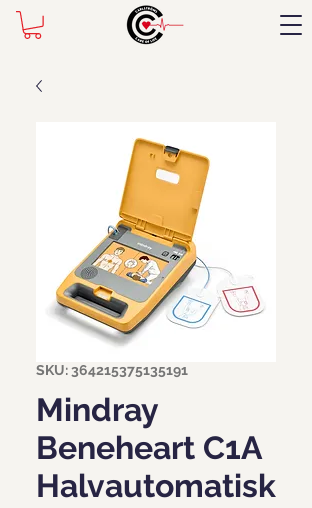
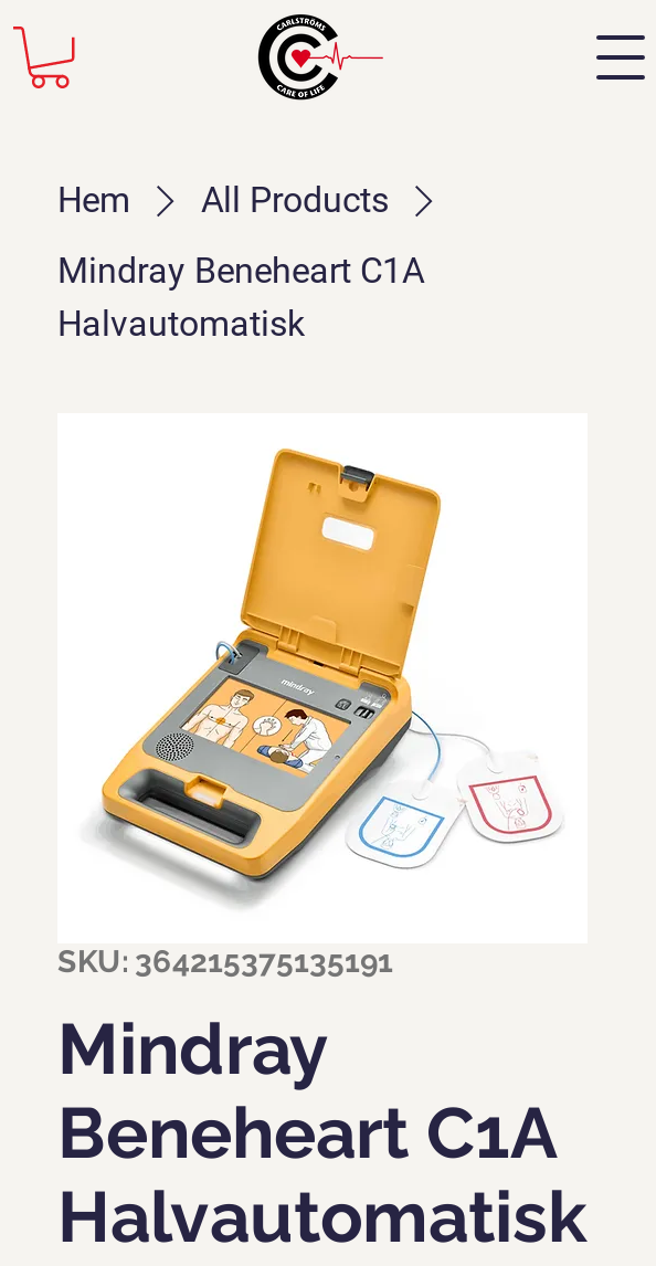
+ Hem
+ All Products
+ Mindray Beneheart C1A
+ Halvautomatisk
